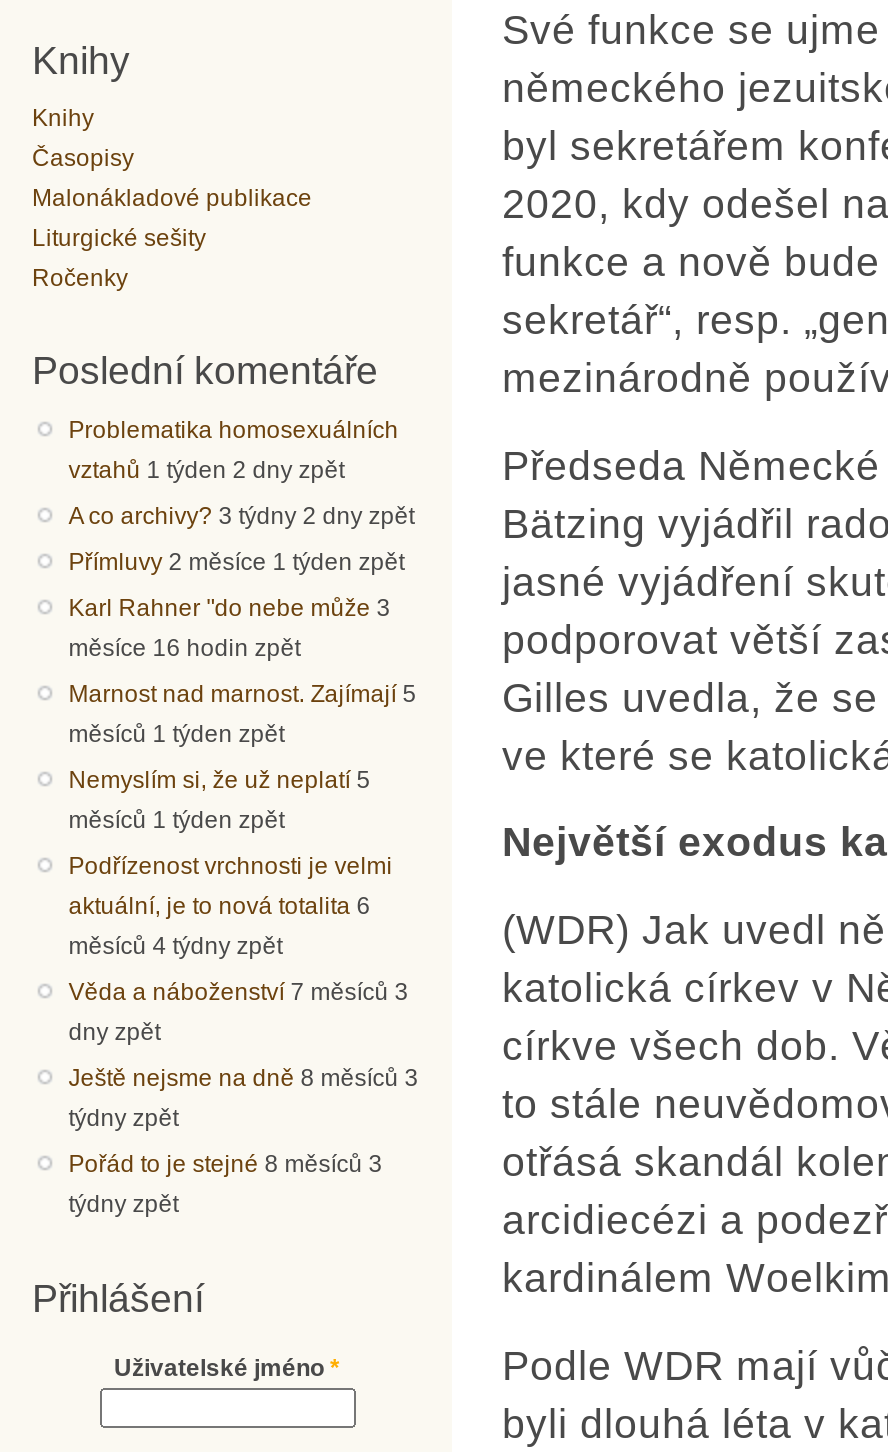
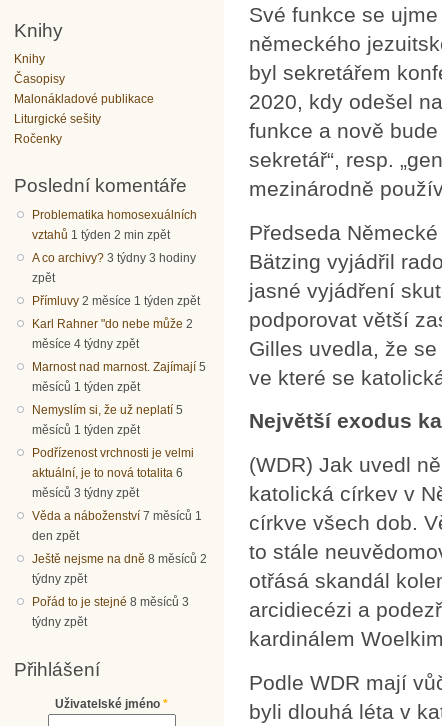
- vztahů 1 týden 2 dny zpět
+ vztahů 1 týden 2 min zpět

- A co archivy? 3 týdny 2 dny zpět
+ A co archivy? 3 týdny 3 hodiny
+ zpět

moved down: Přímluvy 2 měsíce 1 týden zpět

- Karl Rahner "do nebe může 3
+ Karl Rahner "do nebe může 2

- měsíce 16 hodin zpět
+ měsíce 4 týdny zpět

moved down: Marnost nad marnost. Zajímají 5 | měsíců 1 týden zpět | Nemyslím si, že už neplatí 5 | měsíců 1 týden zpět | Podřízenost vrchnosti je velmi | aktuální, je to nová totalita 6

- měsíců 4 týdny zpět
+ měsíců 3 týdny zpět

- Věda a náboženství 7 měsíců 3
+ Věda a náboženství 7 měsíců 1

- dny zpět
+ den zpět

- Ještě nejsme na dně 8 měsíců 3
+ Ještě nejsme na dně 8 měsíců 2

moved down: týdny zpět | Pořád to je stejné 8 měsíců 3 | týdny zpět | Přihlášení | Uživatelské jméno *
